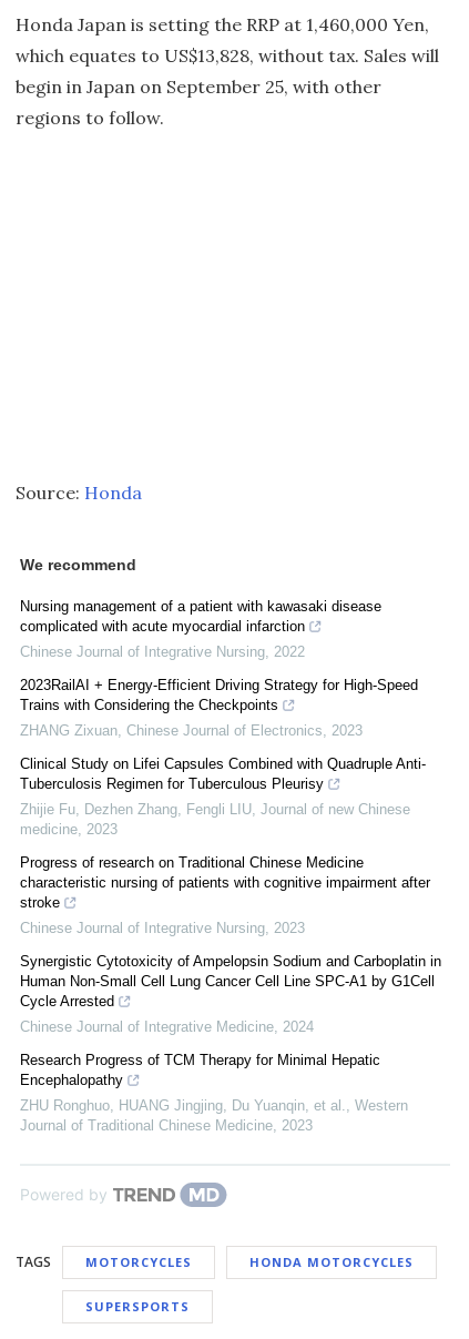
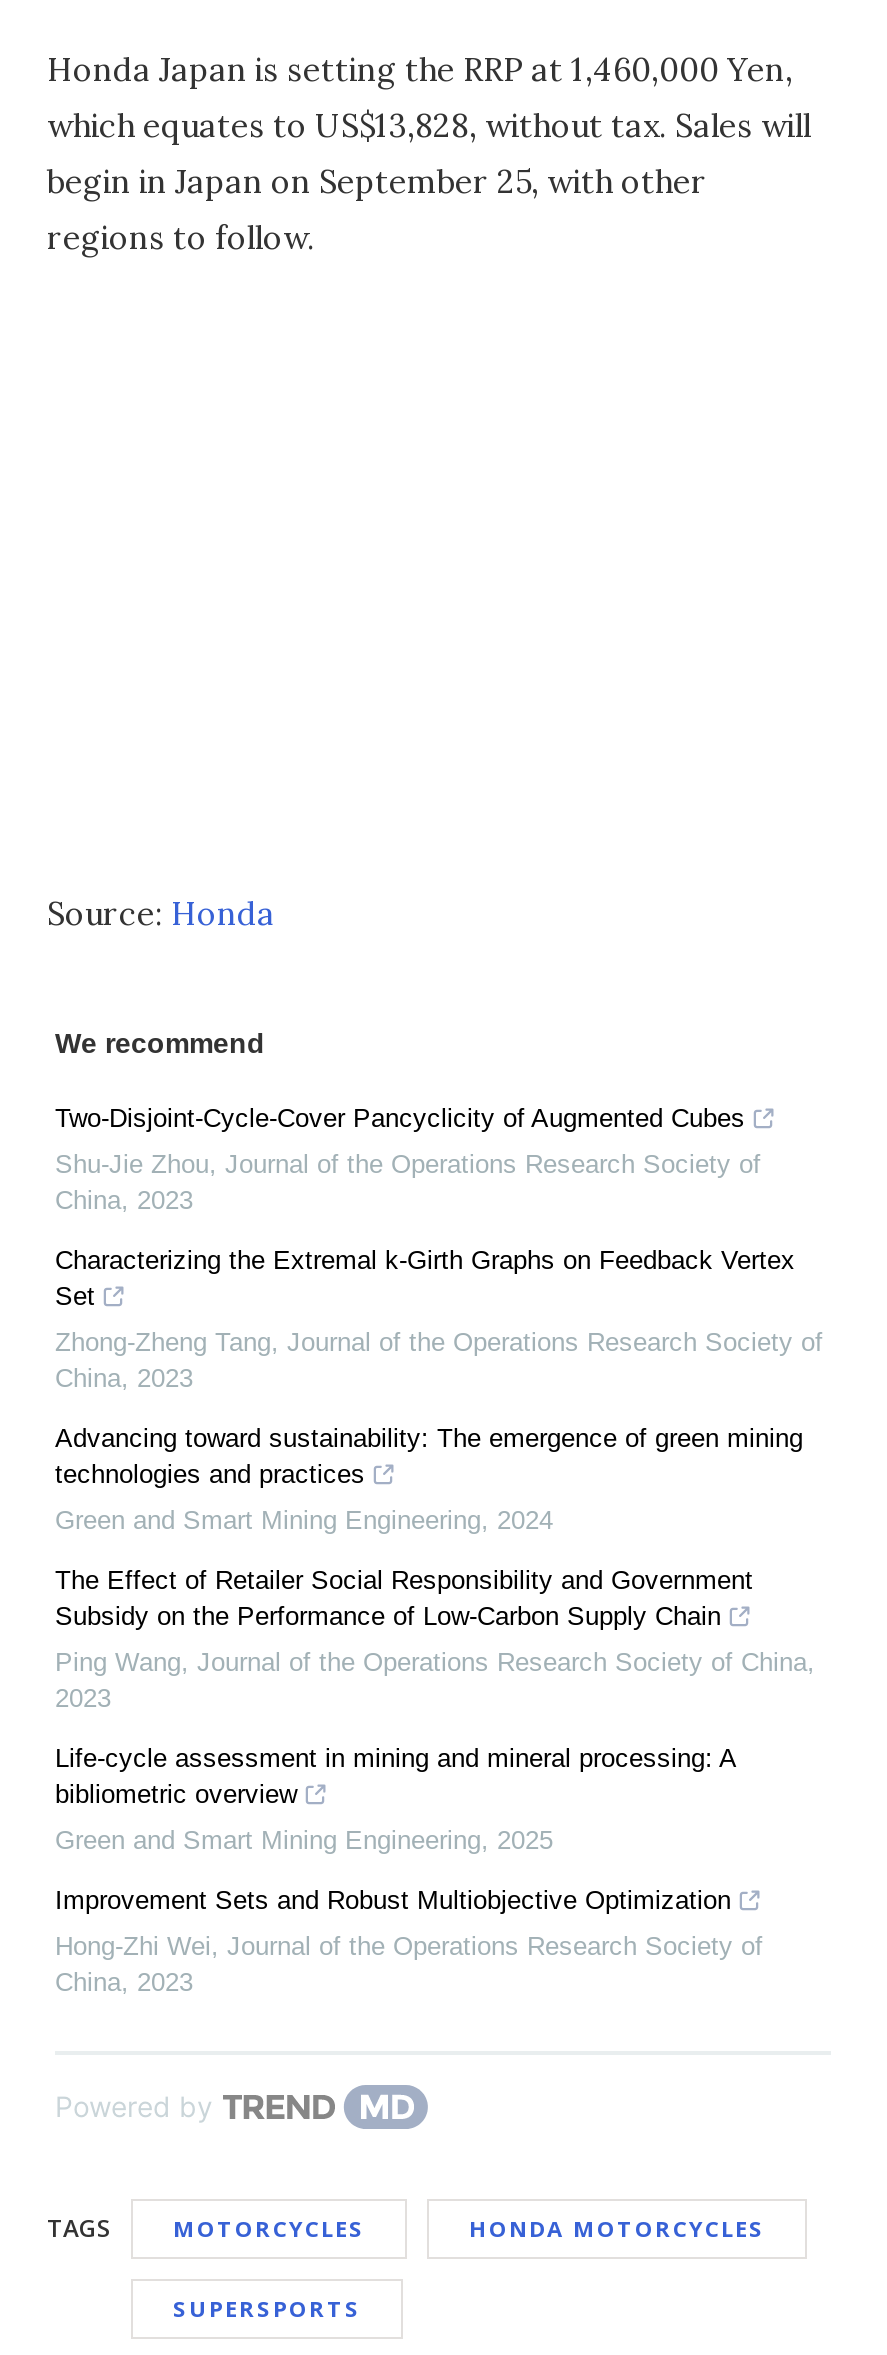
- Nursing management of a patient with kawasaki disease
- complicated with acute myocardial infarction
+ Two-Disjoint-Cycle-Cover Pancyclicity of Augmented Cubes

- Chinese Journal of Integrative Nursing, 2022
+ Shu-Jie Zhou, Journal of the Operations Research Society of
+ China, 2023

- 2023RailAI + Energy-Efficient Driving Strategy for High-Speed
- Trains with Considering the Checkpoints
+ Characterizing the Extremal k-Girth Graphs on Feedback Vertex
+ Set

- ZHANG Zixuan, Chinese Journal of Electronics, 2023
+ Zhong-Zheng Tang, Journal of the Operations Research Society of
+ China, 2023

- Clinical Study on Lifei Capsules Combined with Quadruple Anti-
- Tuberculosis Regimen for Tuberculous Pleurisy
+ Advancing toward sustainability: The emergence of green mining
+ technologies and practices

- Zhijie Fu, Dezhen Zhang, Fengli LIU, Journal of new Chinese
- medicine, 2023
+ Green and Smart Mining Engineering, 2024

- Progress of research on Traditional Chinese Medicine
- characteristic nursing of patients with cognitive impairment after
- stroke
+ The Effect of Retailer Social Responsibility and Government
+ Subsidy on the Performance of Low-Carbon Supply Chain

- Chinese Journal of Integrative Nursing, 2023
+ Ping Wang, Journal of the Operations Research Society of China,
+ 2023

- Synergistic Cytotoxicity of Ampelopsin Sodium and Carboplatin in
- Human Non-Small Cell Lung Cancer Cell Line SPC-A1 by G1Cell
- Cycle Arrested
+ Life-cycle assessment in mining and mineral processing: A
+ bibliometric overview

- Chinese Journal of Integrative Medicine, 2024
+ Green and Smart Mining Engineering, 2025

- Research Progress of TCM Therapy for Minimal Hepatic
- Encephalopathy
+ Improvement Sets and Robust Multiobjective Optimization

- ZHU Ronghuo, HUANG Jingjing, Du Yuanqin, et al., Western
- Journal of Traditional Chinese Medicine, 2023
+ Hong-Zhi Wei, Journal of the Operations Research Society of
+ China, 2023
